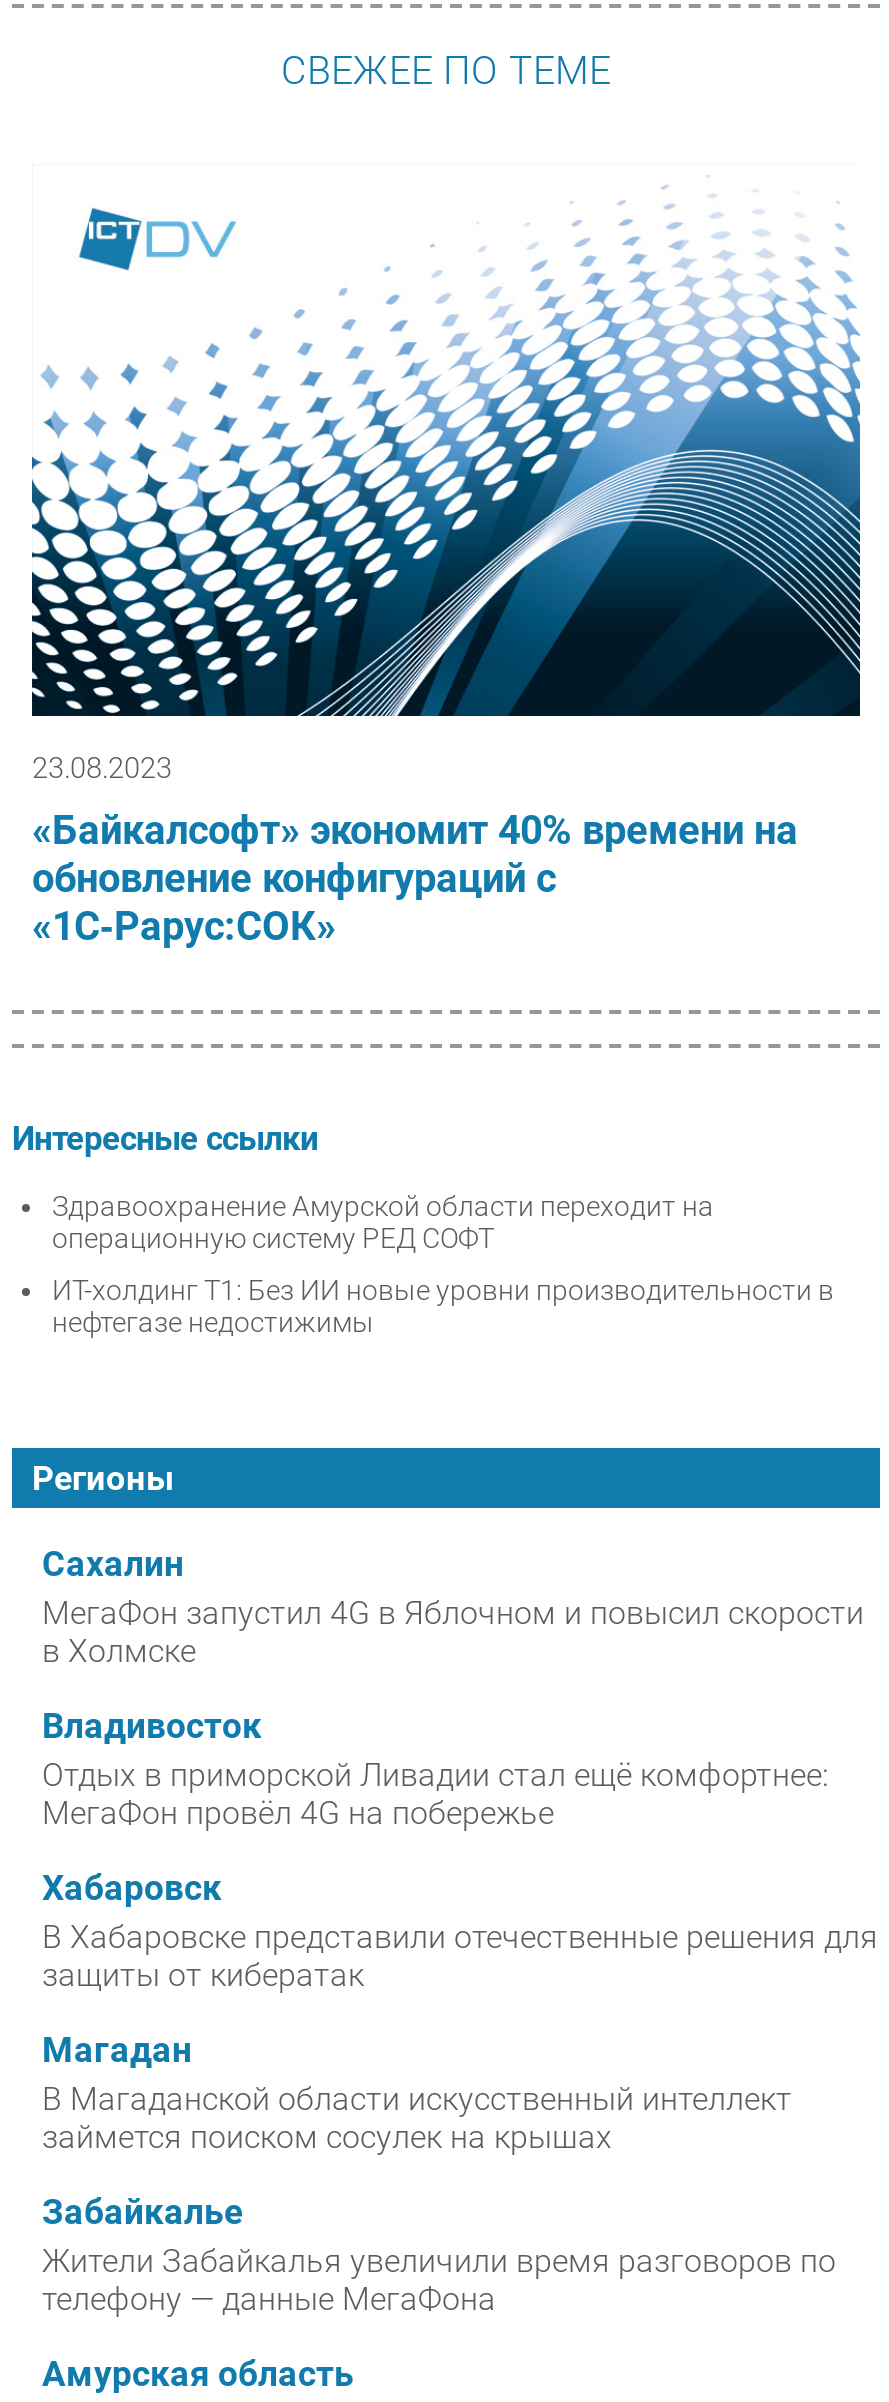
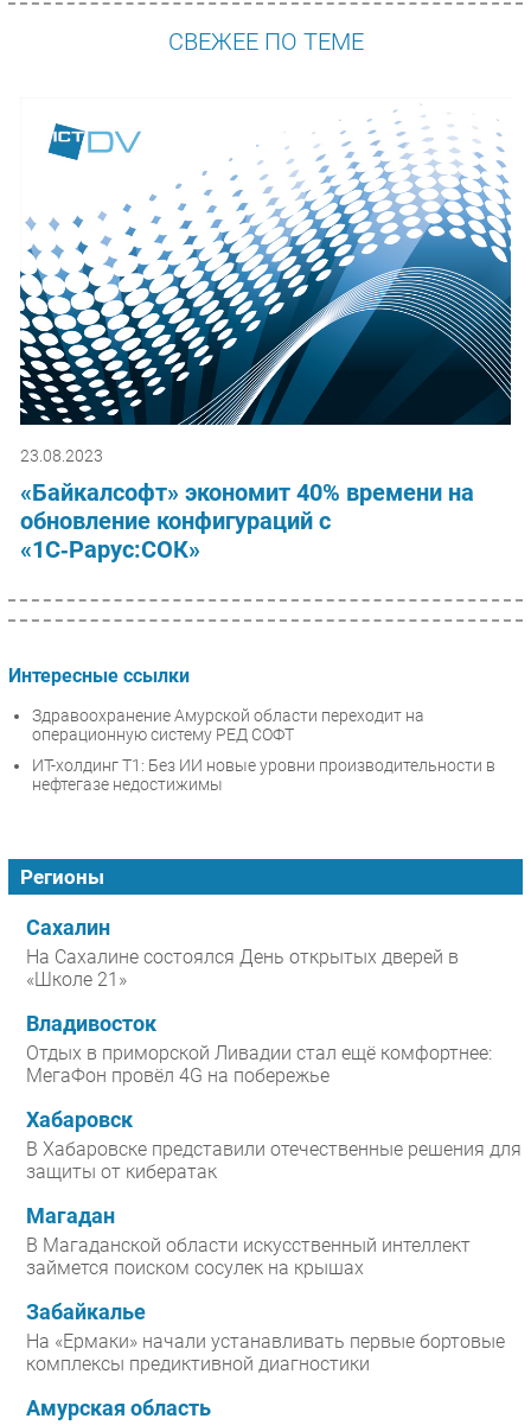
- МегаФон запустил 4G в Яблочном и повысил скорости
- в Холмске
+ На Сахалине состоялся День открытых дверей в
+ «Школе 21»

- Жители Забайкалья увеличили время разговоров по
- телефону — данные МегаФона
+ На «Ермаки» начали устанавливать первые бортовые
+ комплексы предиктивной диагностики
